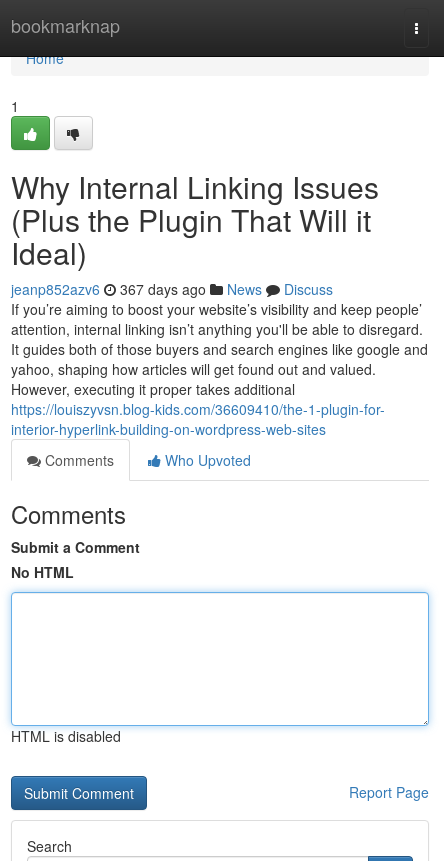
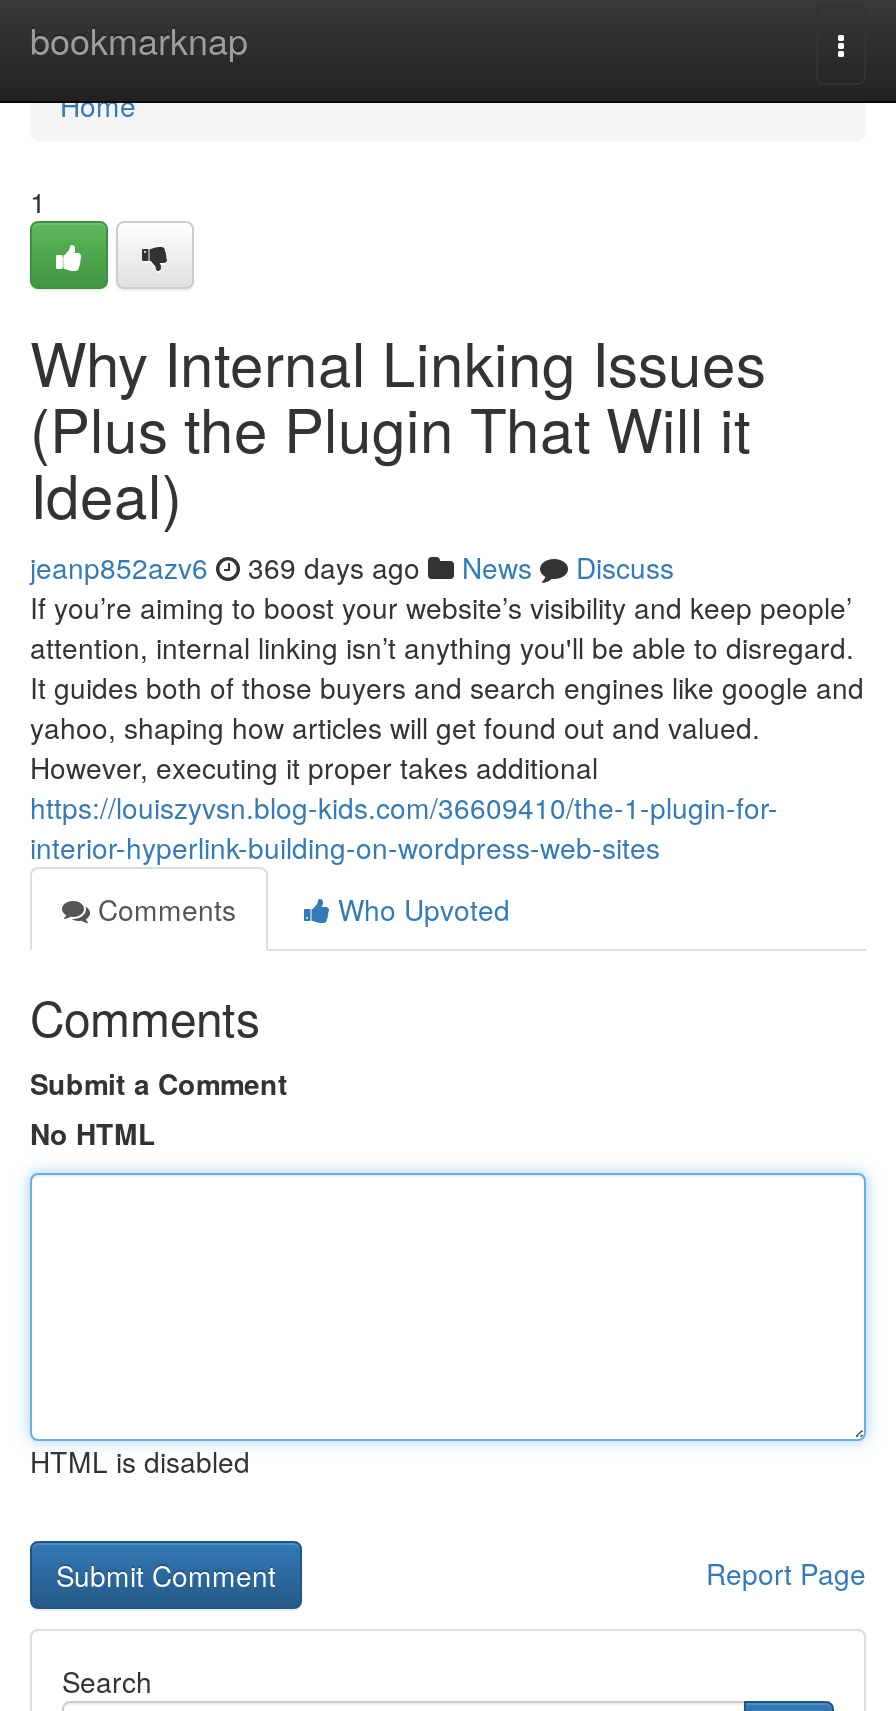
- jeanp852azv6 367 days ago News Discuss
+ jeanp852azv6 369 days ago News Discuss
